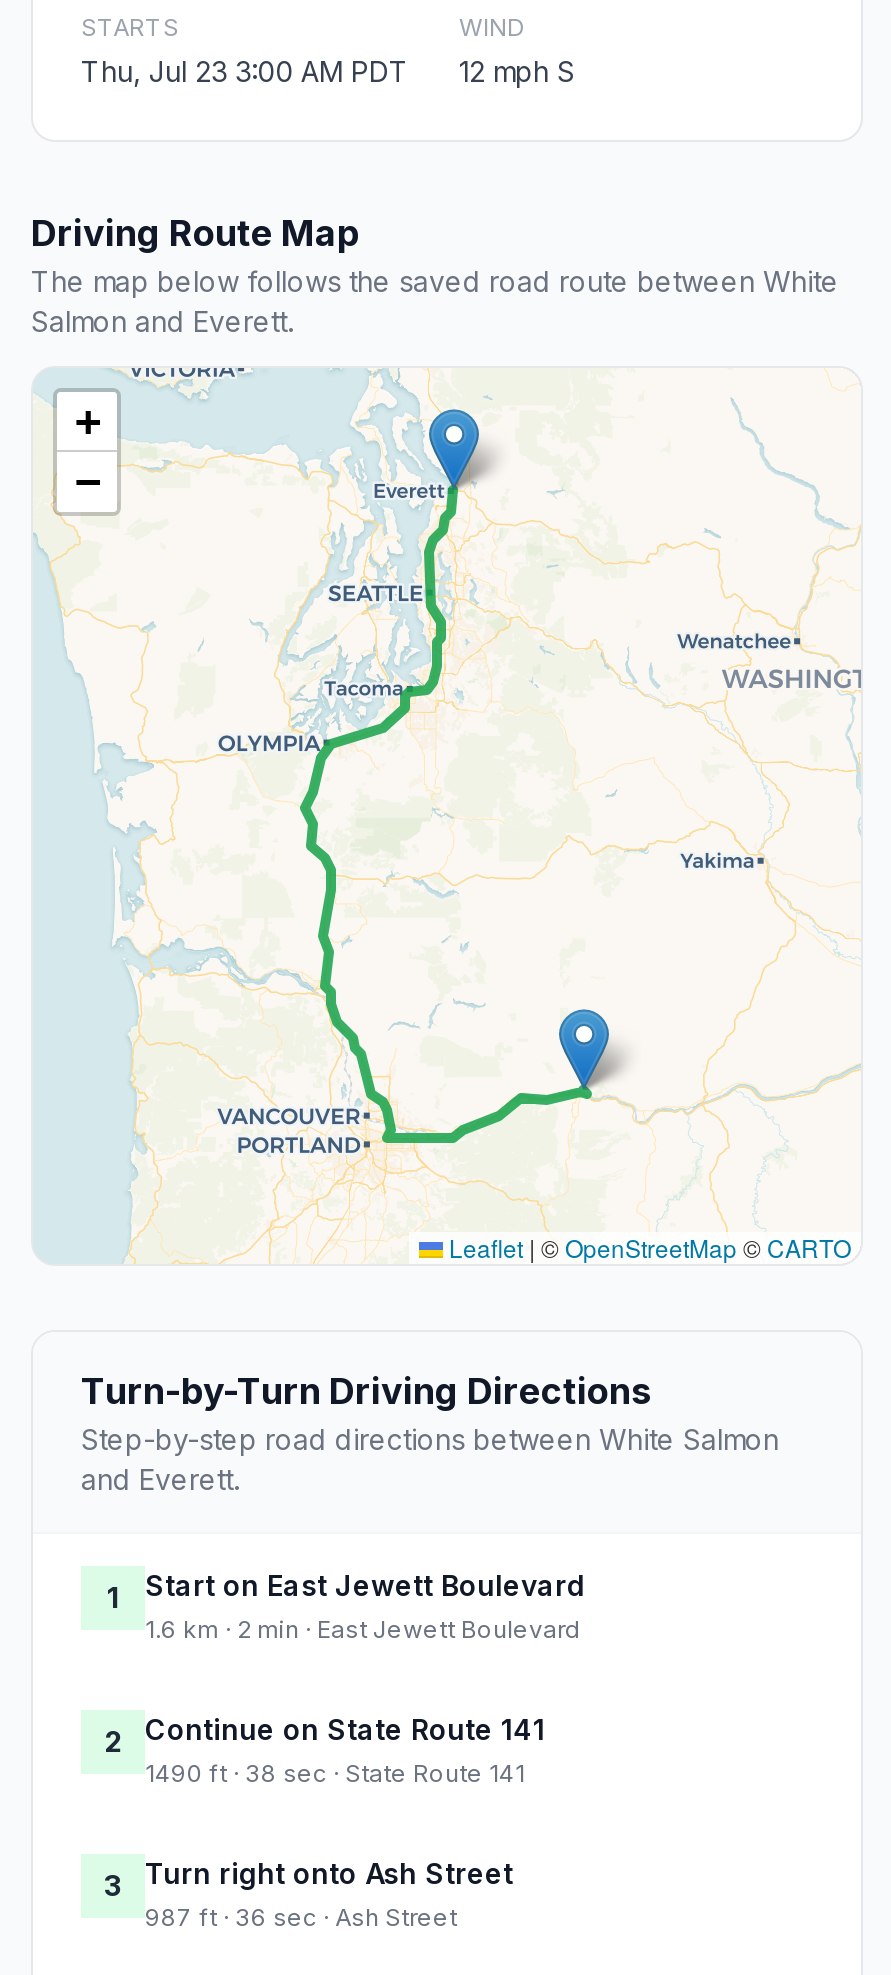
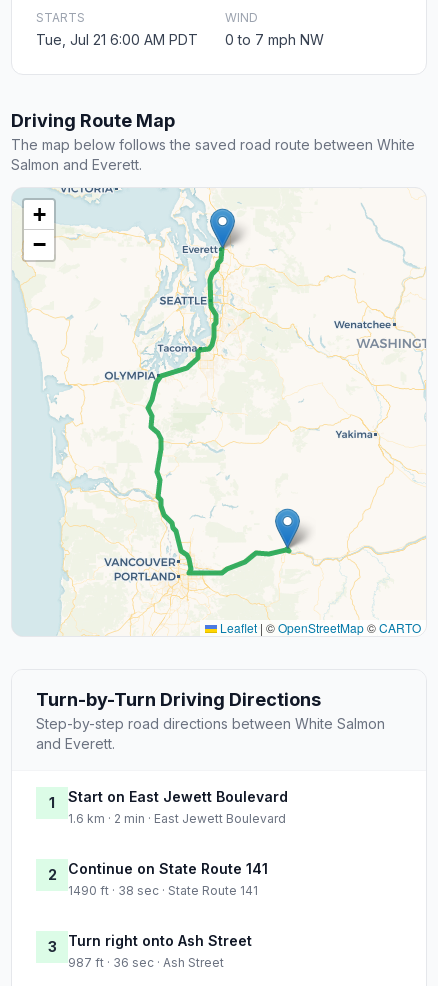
- Thu, Jul 23 3:00 AM PDT
+ Tue, Jul 21 6:00 AM PDT

- 12 mph S
+ 0 to 7 mph NW
